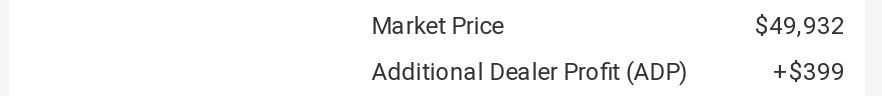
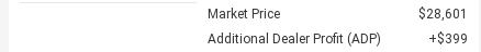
- $49,932
+ $28,601
